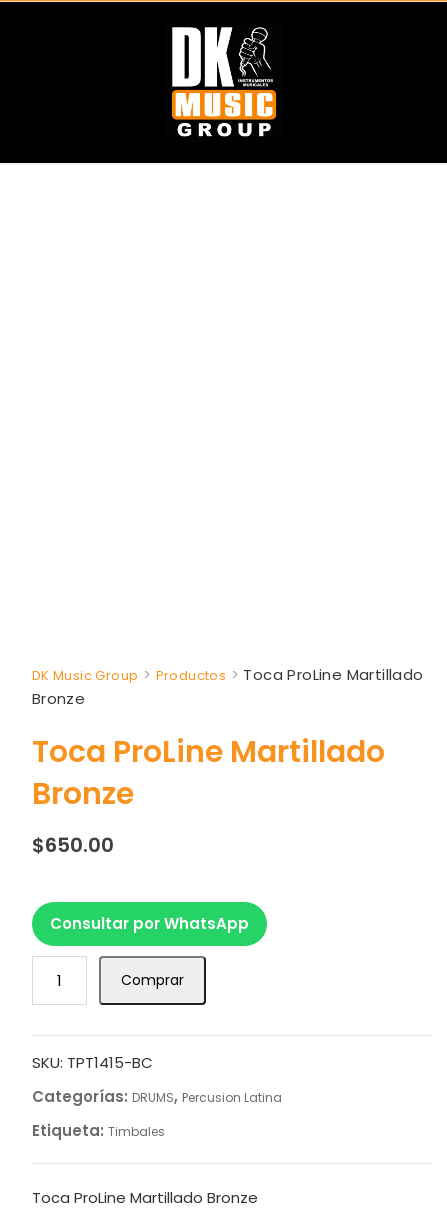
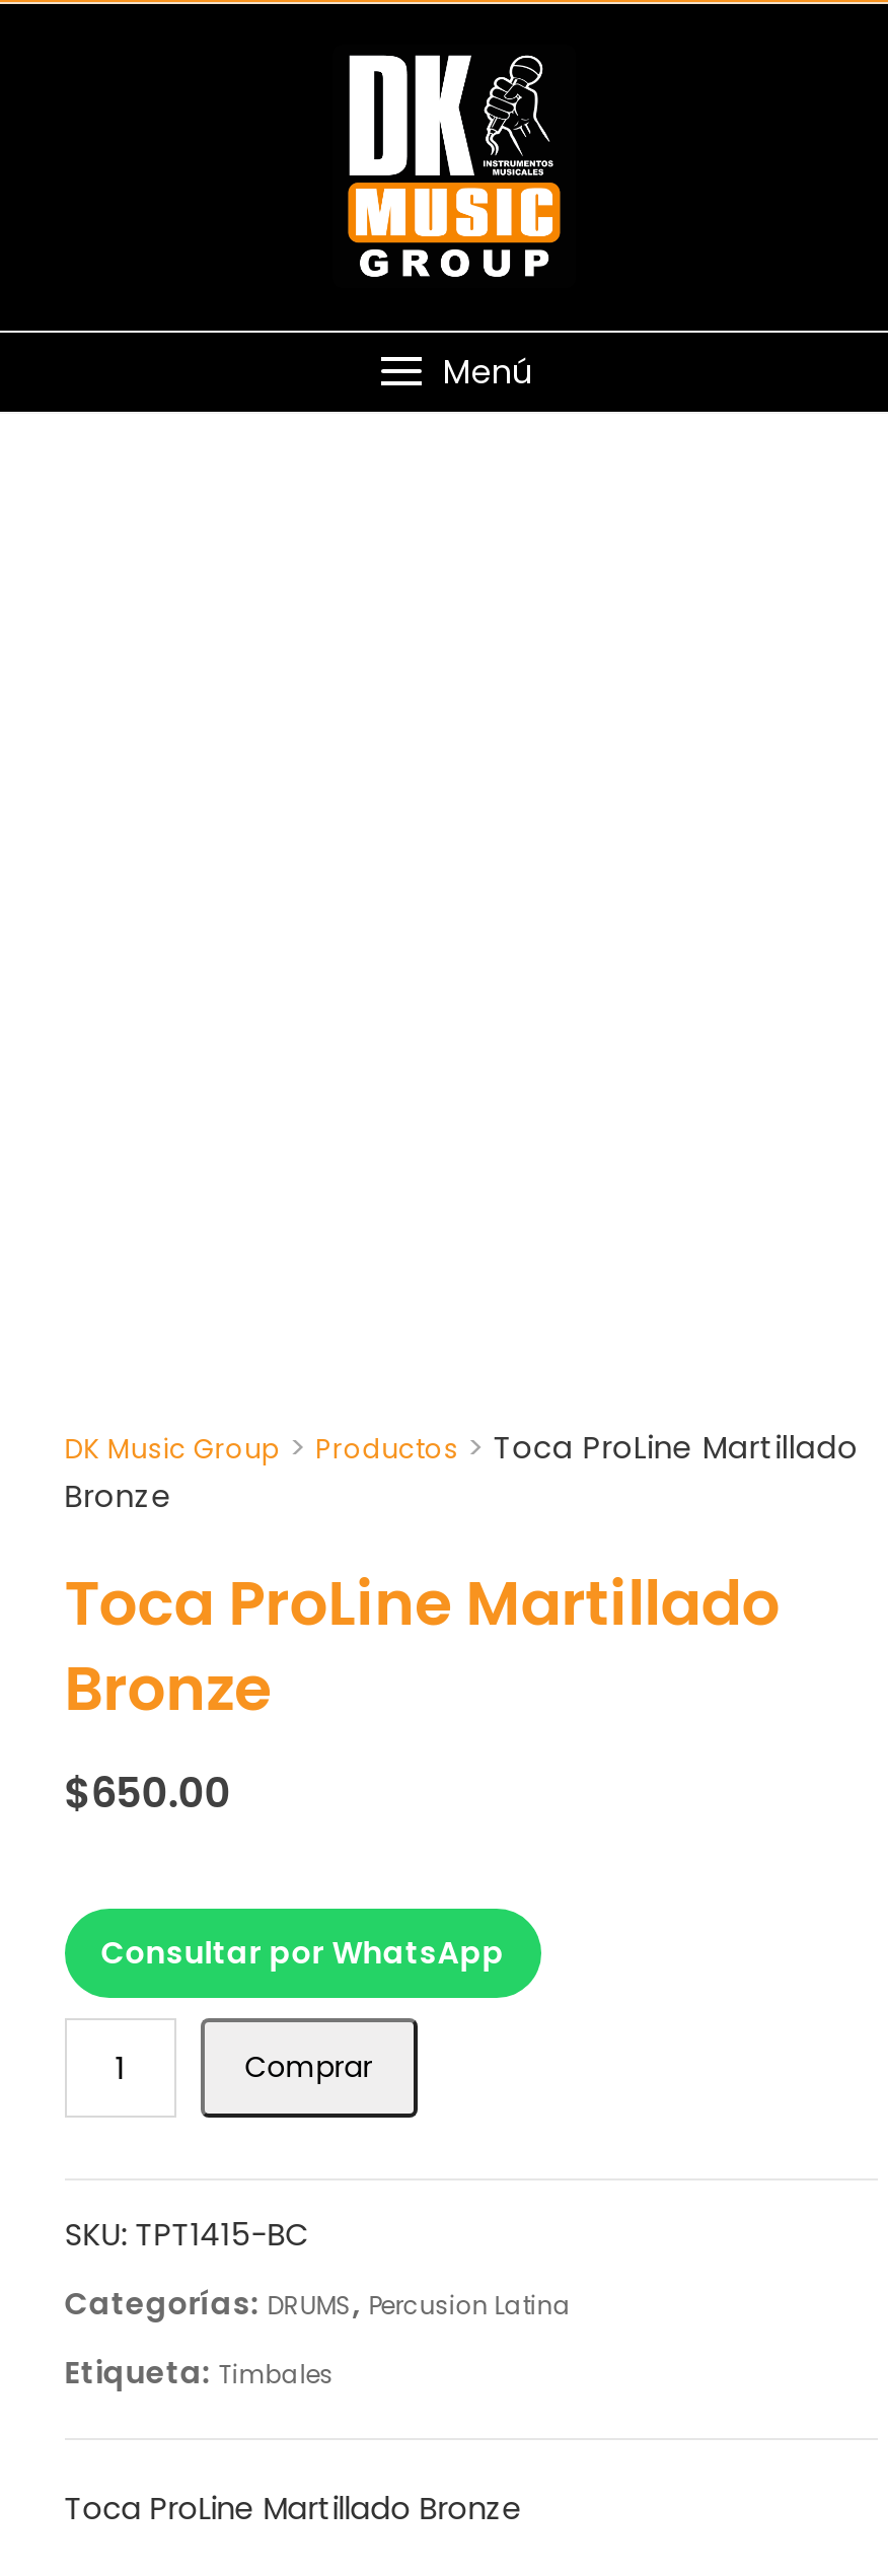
+ Menú
